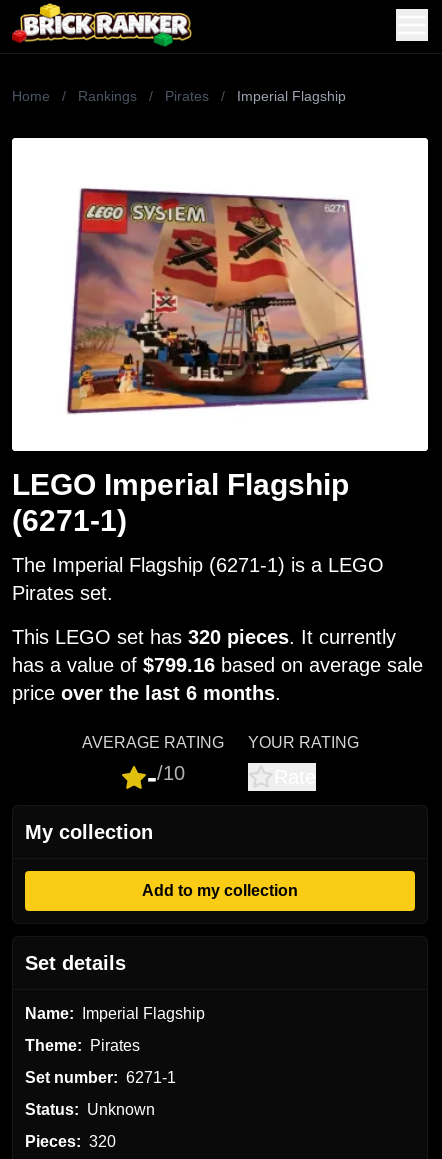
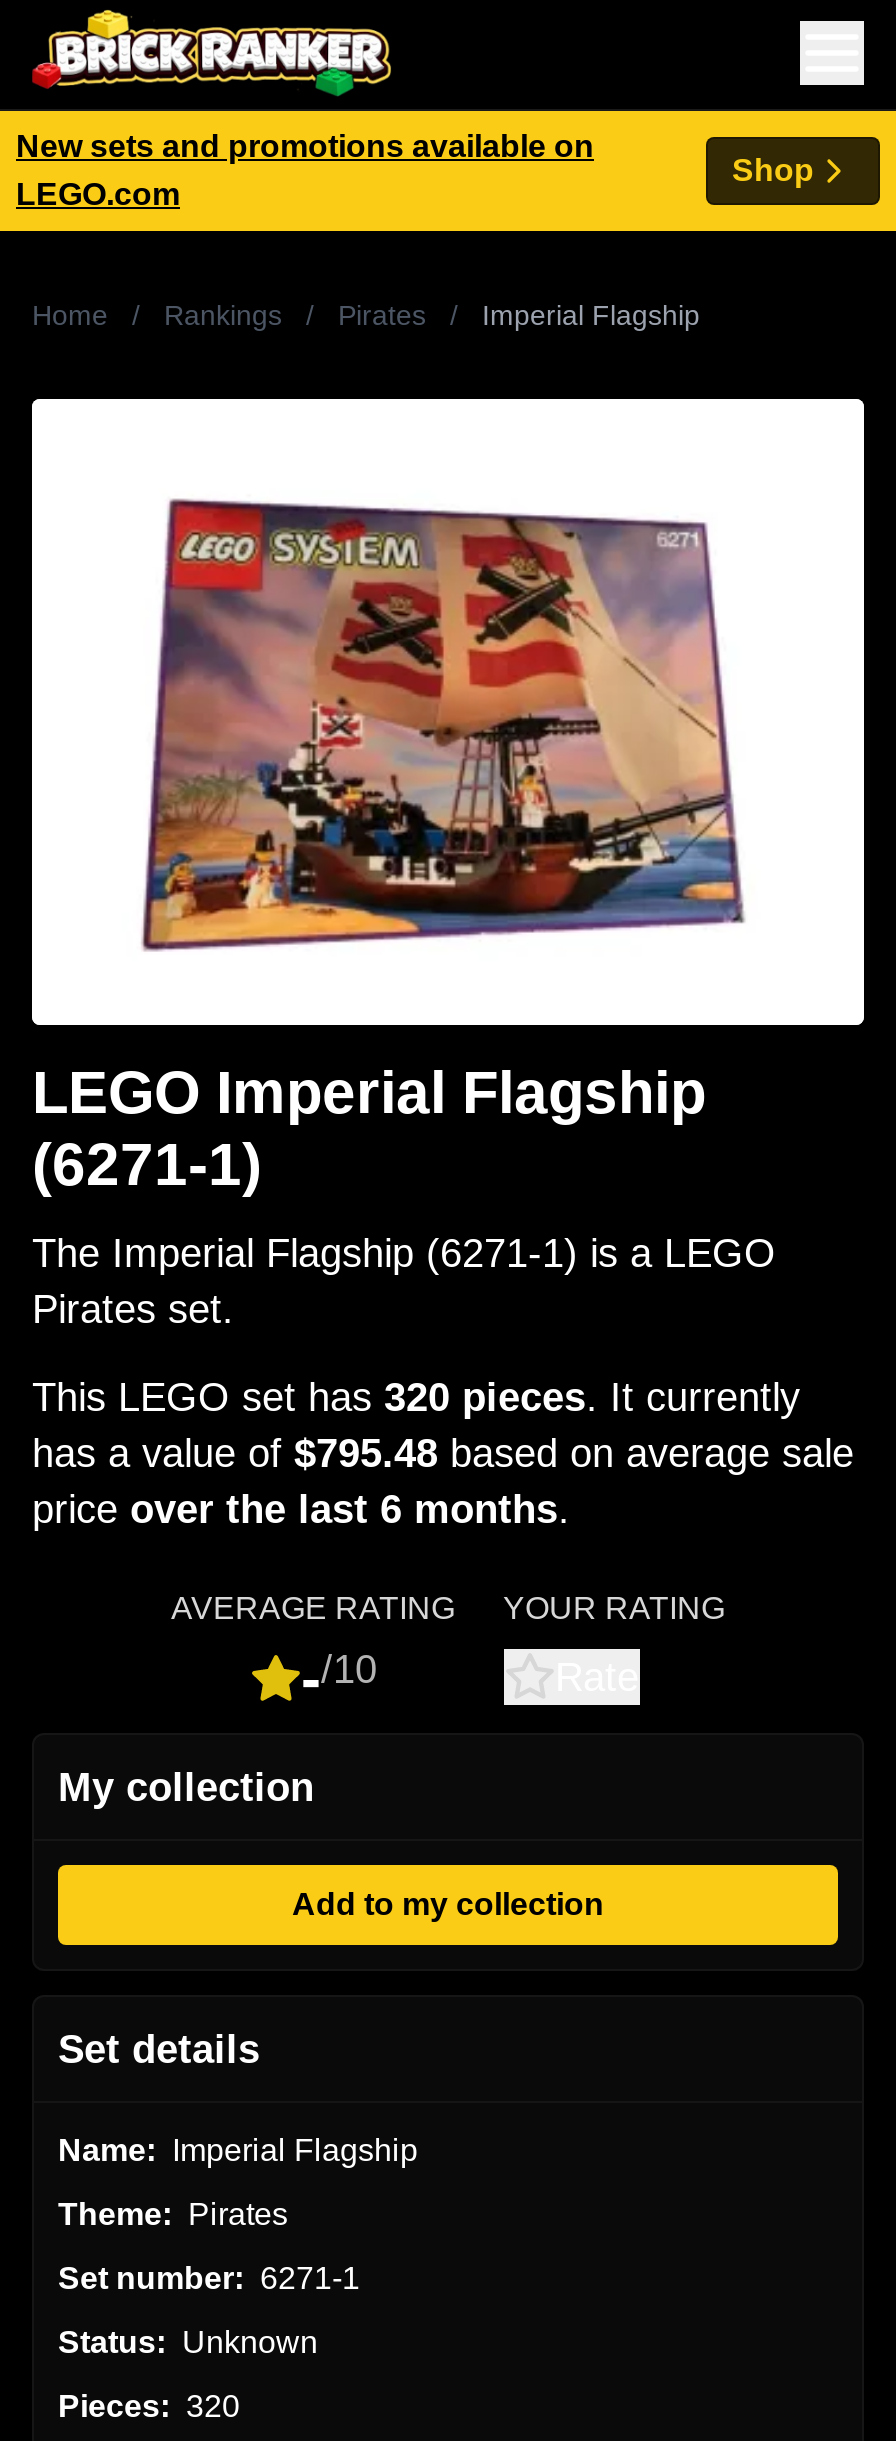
+ [image]
+ New sets and promotions available on
+ LEGO.com

+ Shop

- has a value of $799.16 based on average sale
+ has a value of $795.48 based on average sale
